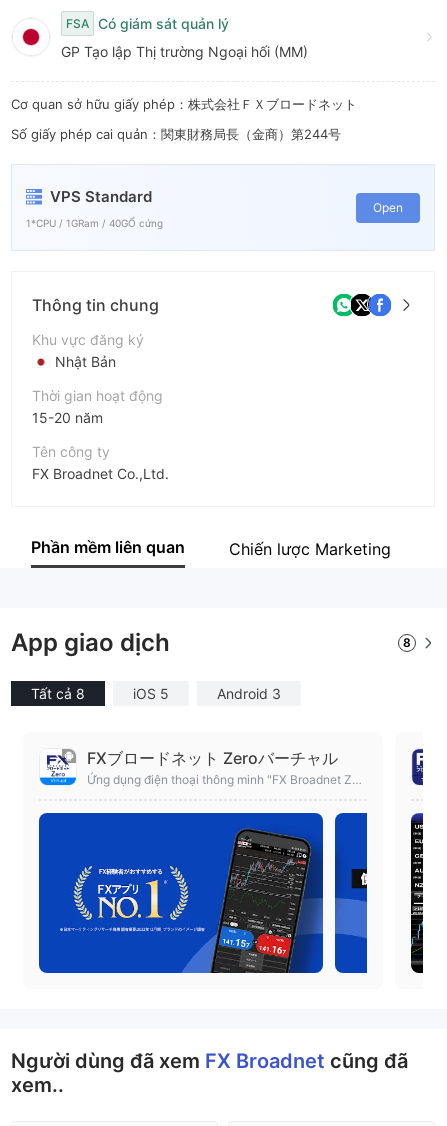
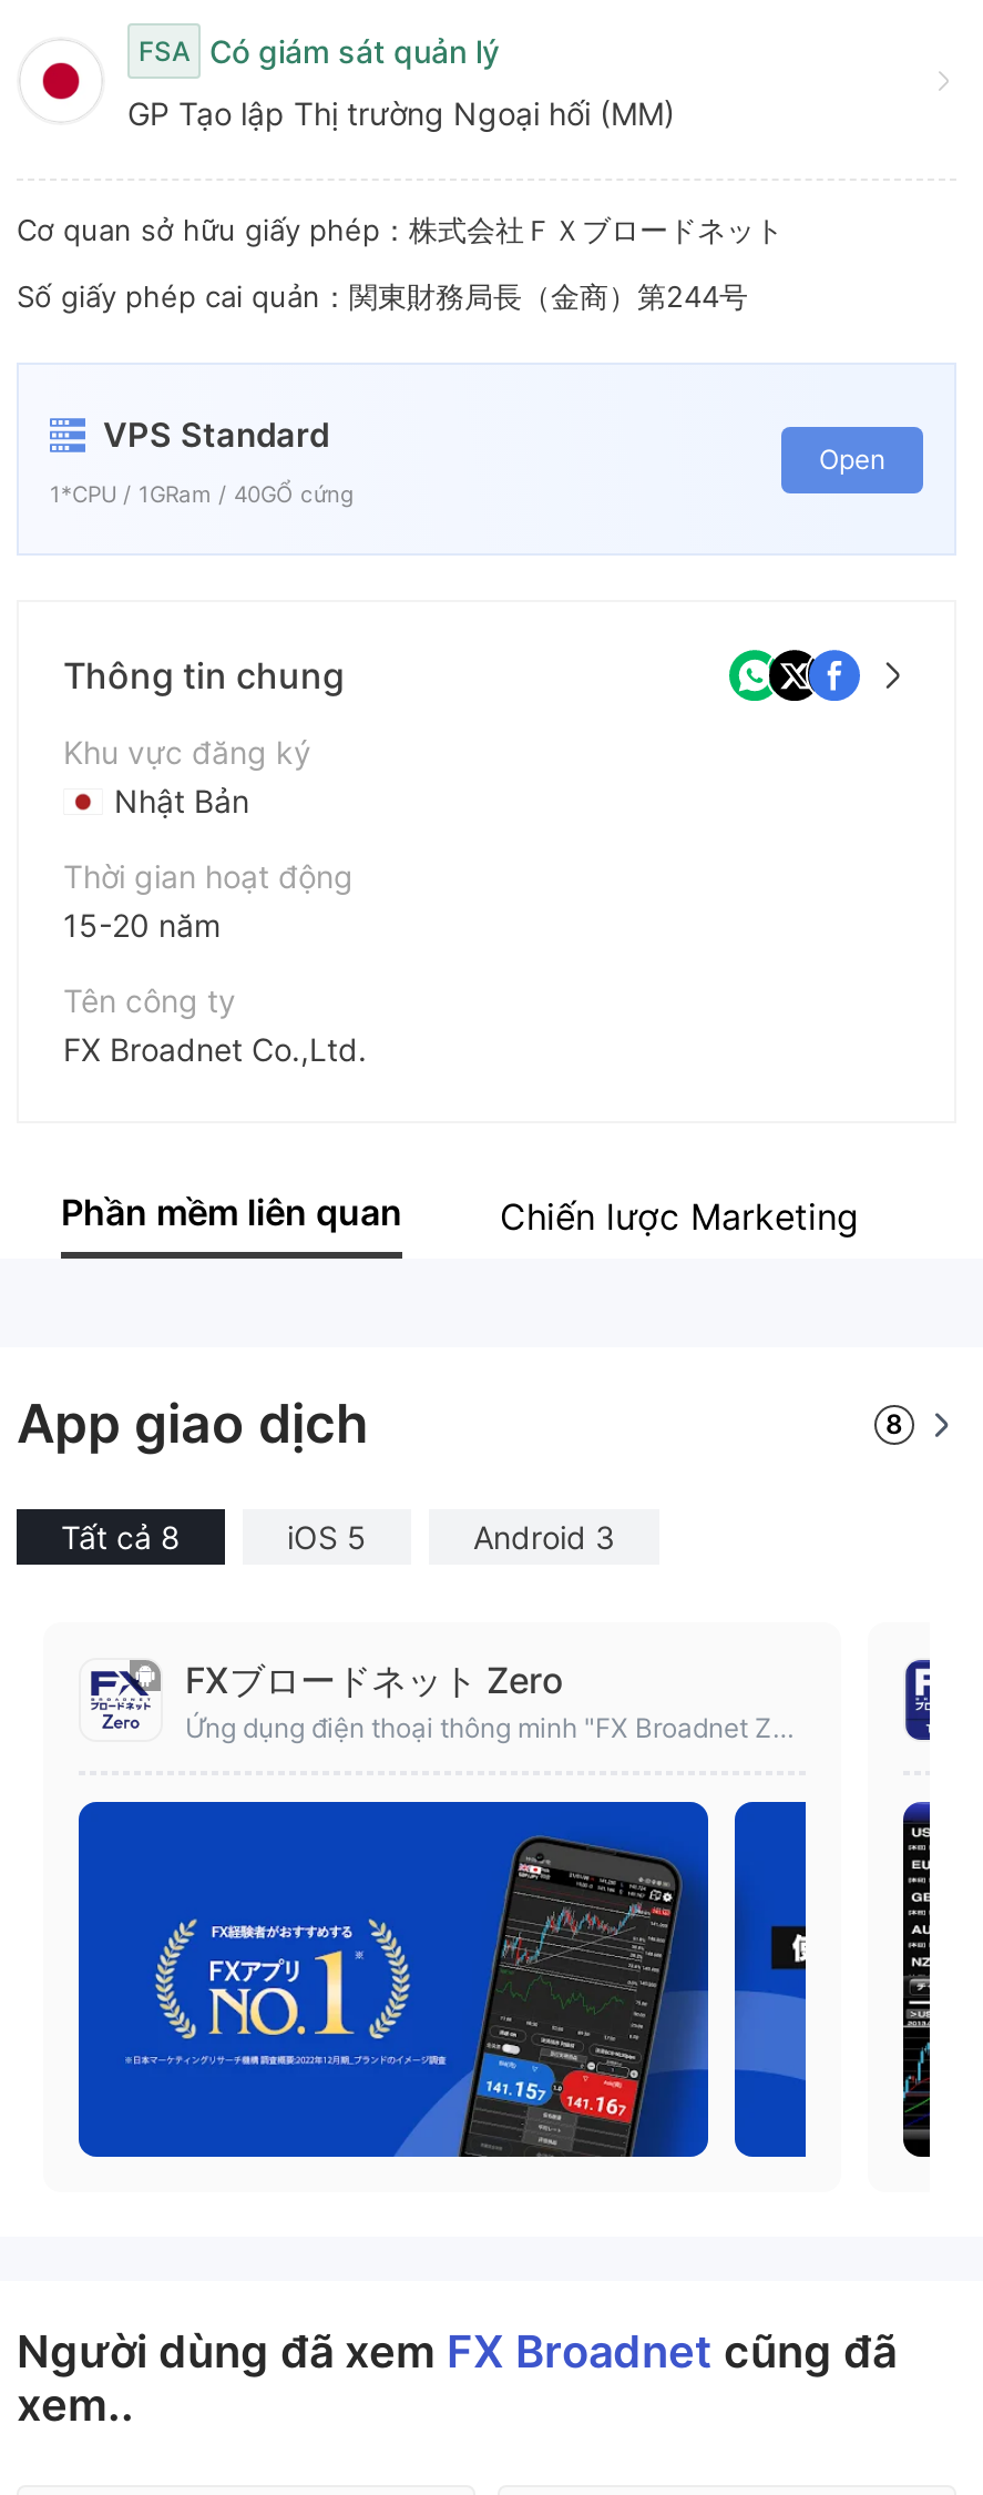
- [image]
- FXブロードネット Zeroバーチャル
+ [image]
+ FXブロードネット Zero
